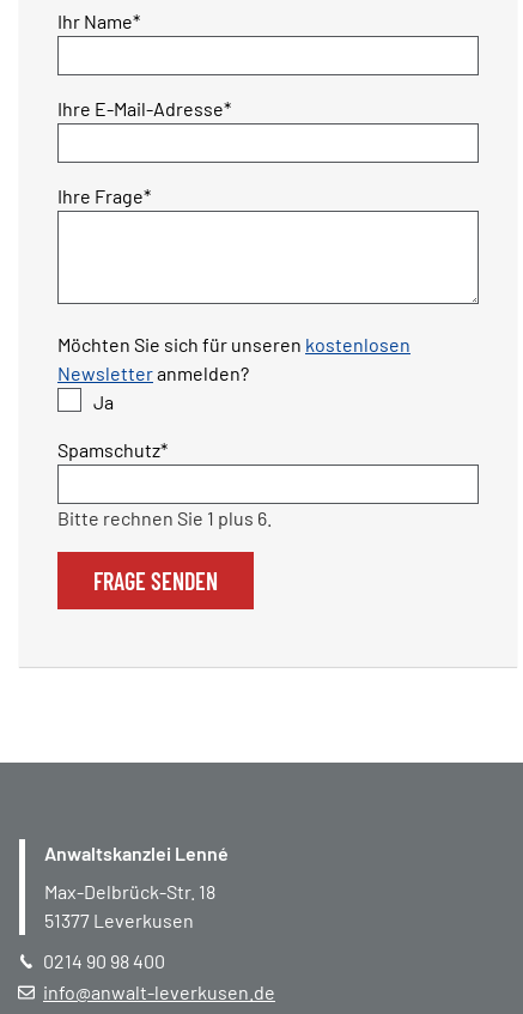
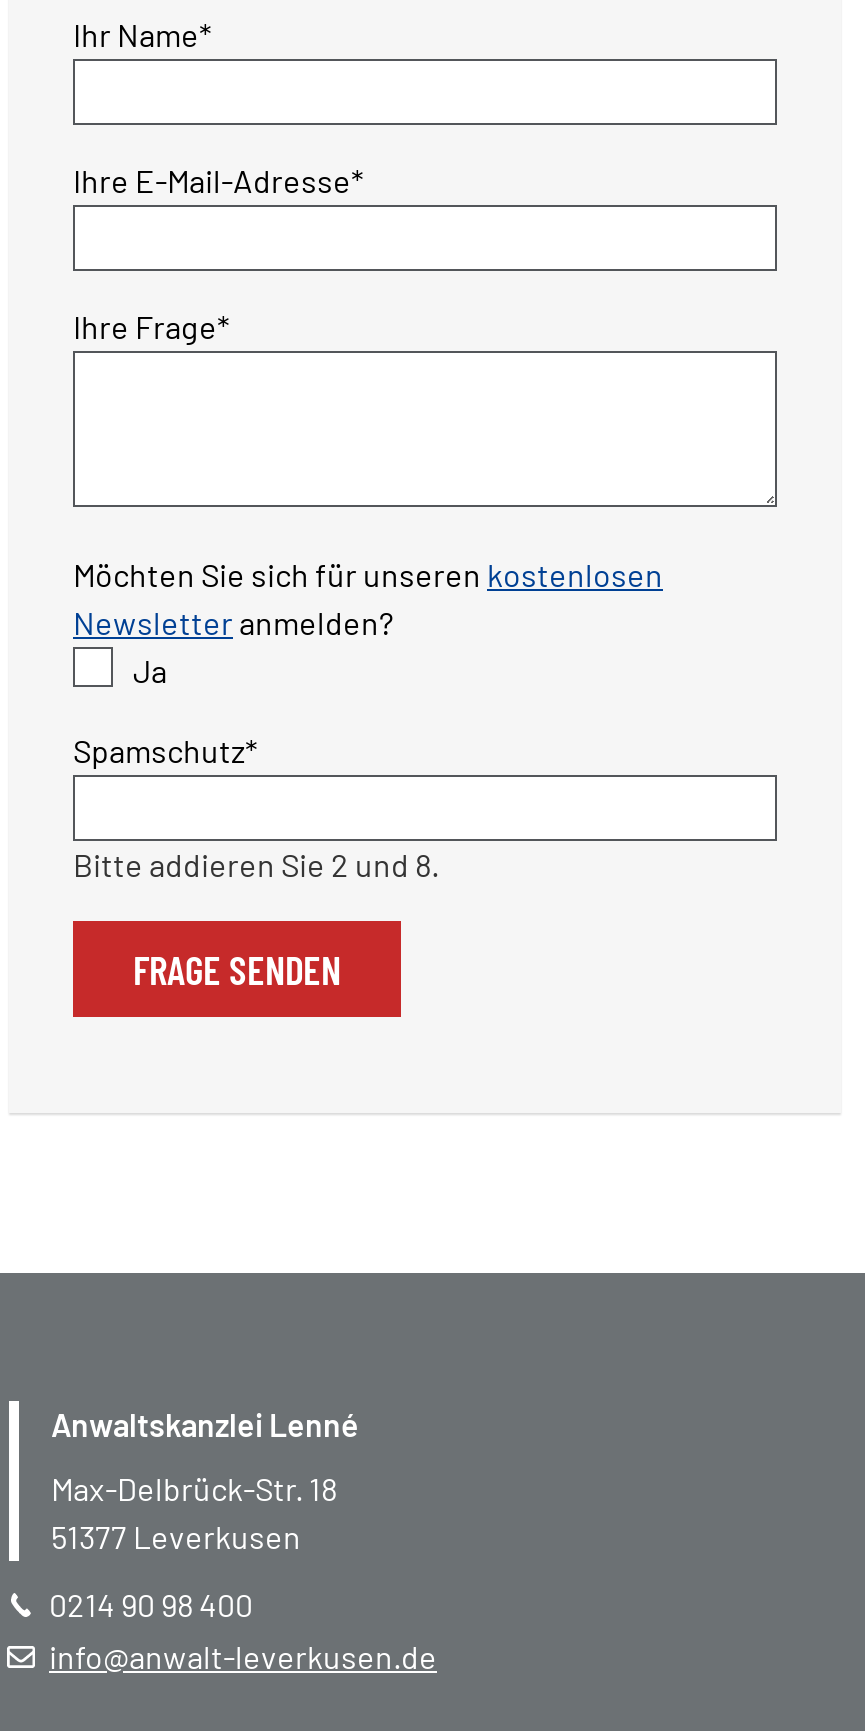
- Bitte rechnen Sie 1 plus 6.
+ Bitte addieren Sie 2 und 8.
